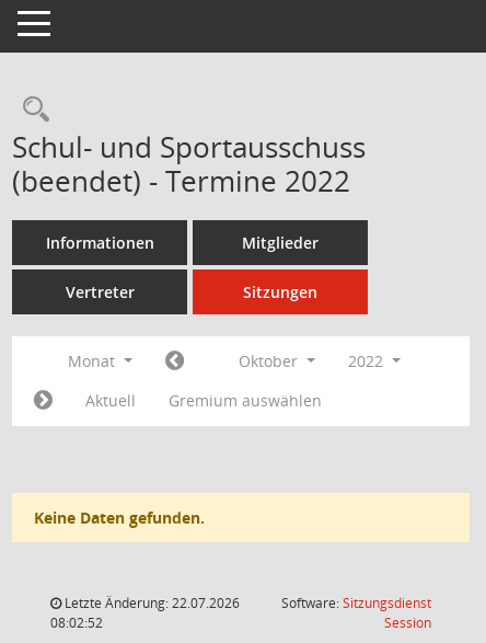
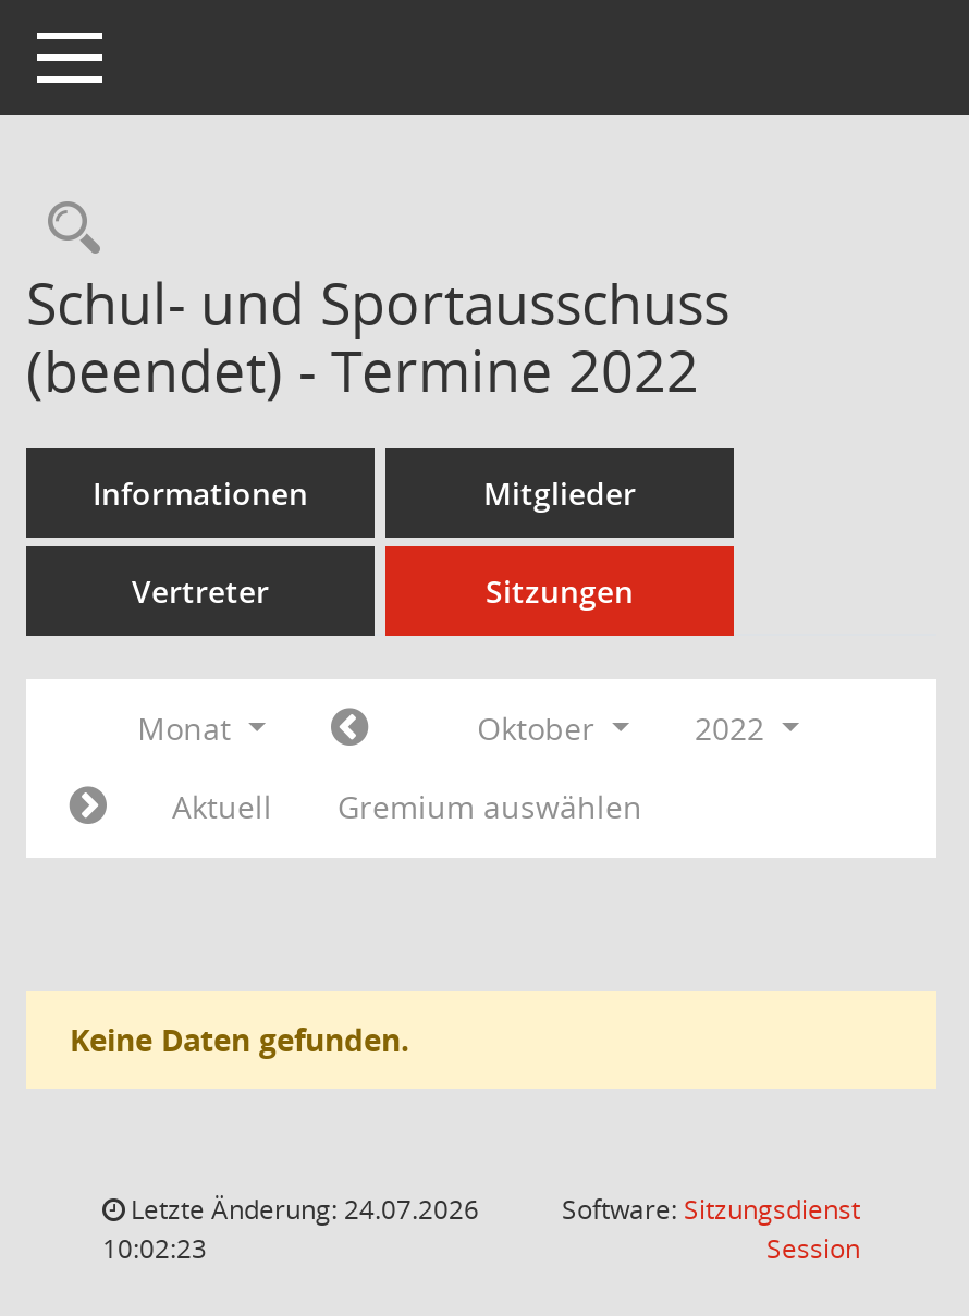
- Letzte Änderung: 22.07.2026
+ Letzte Änderung: 24.07.2026

- 08:02:52
+ 10:02:23
